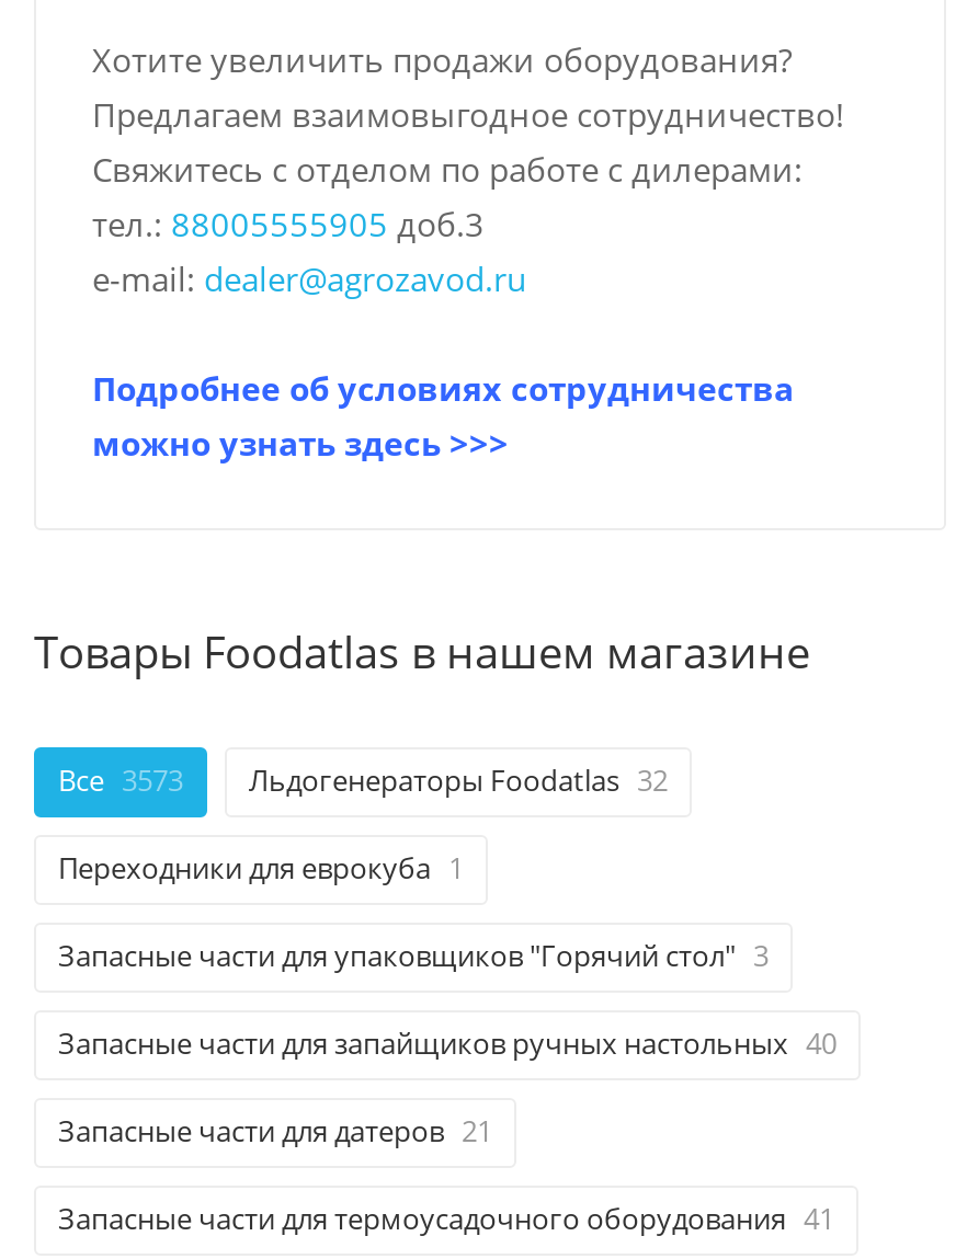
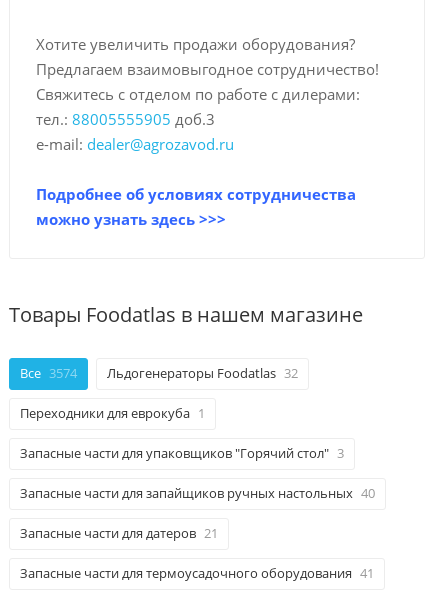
- Все 3573 Льдогенераторы Foodatlas 32
+ Все 3574 Льдогенераторы Foodatlas 32
